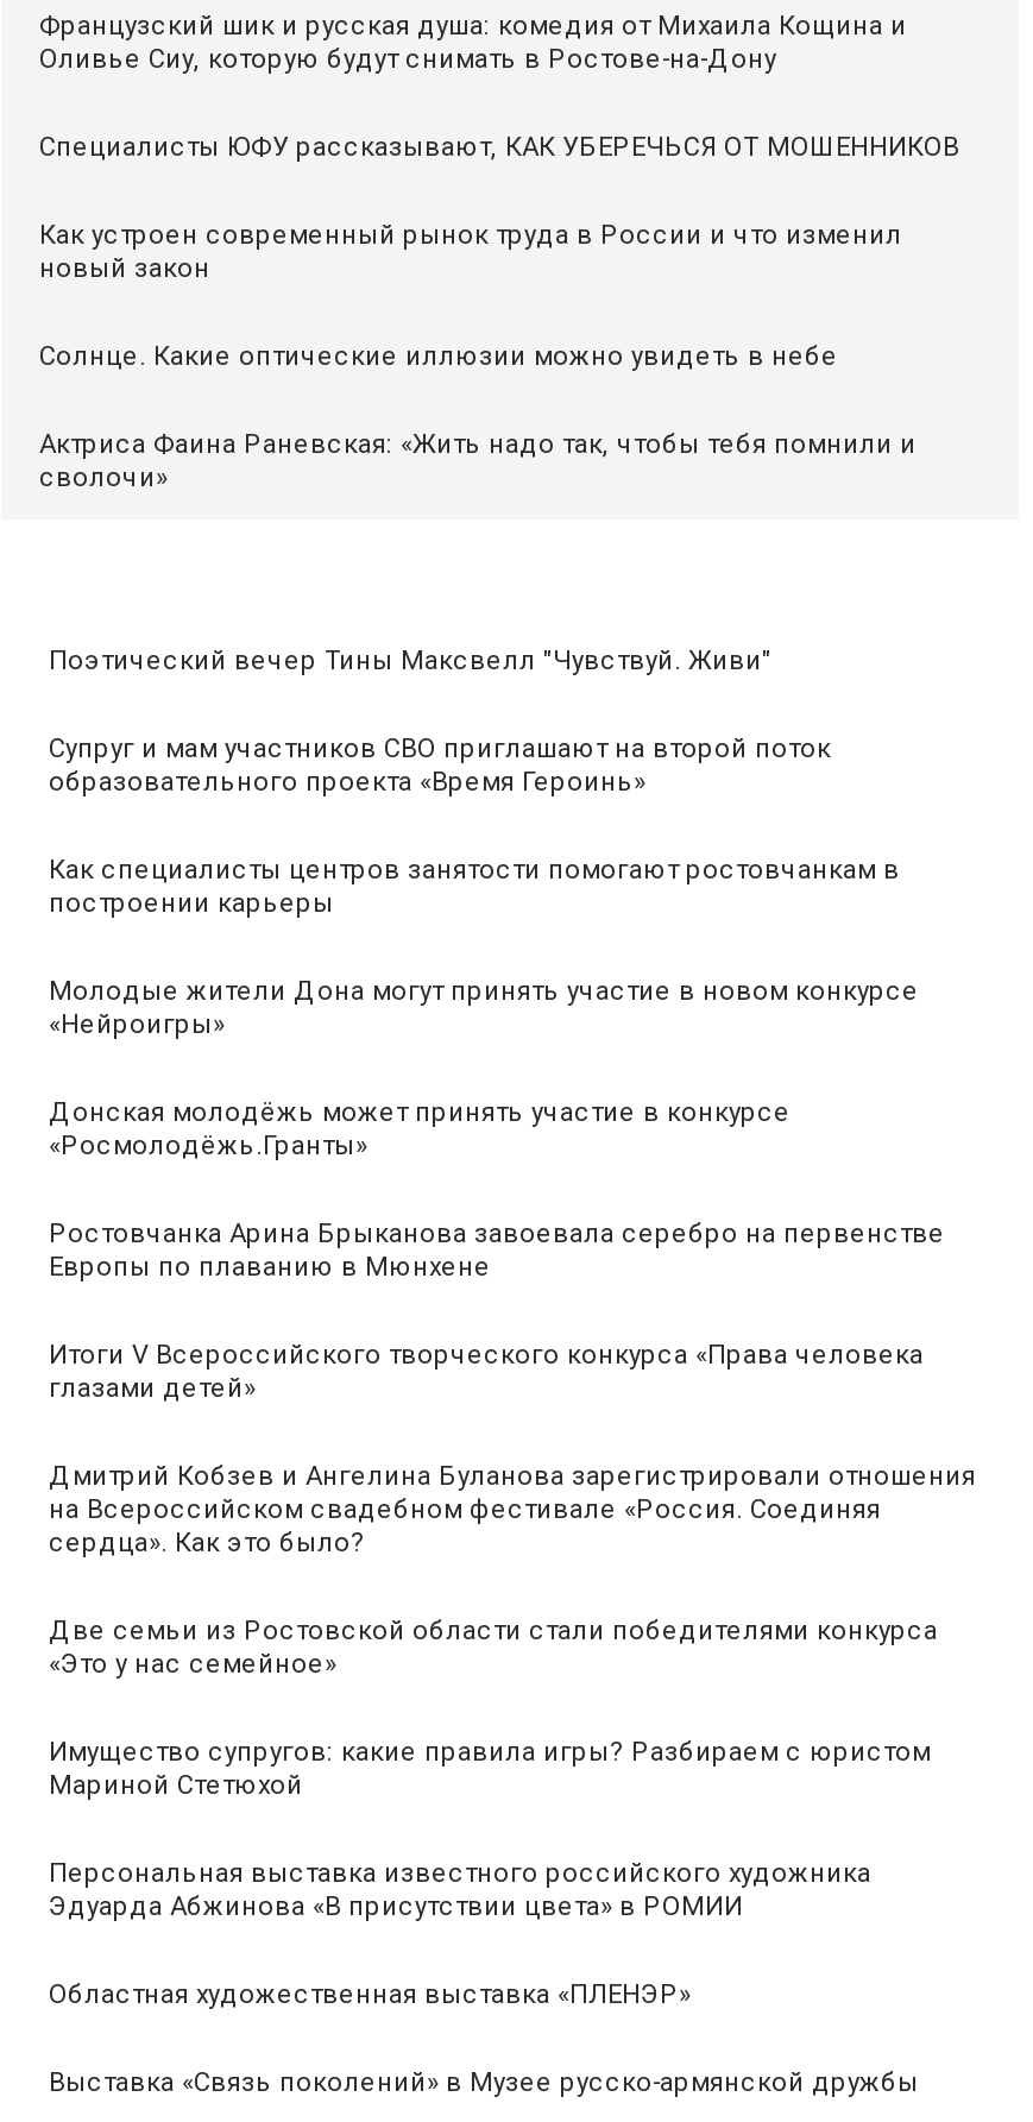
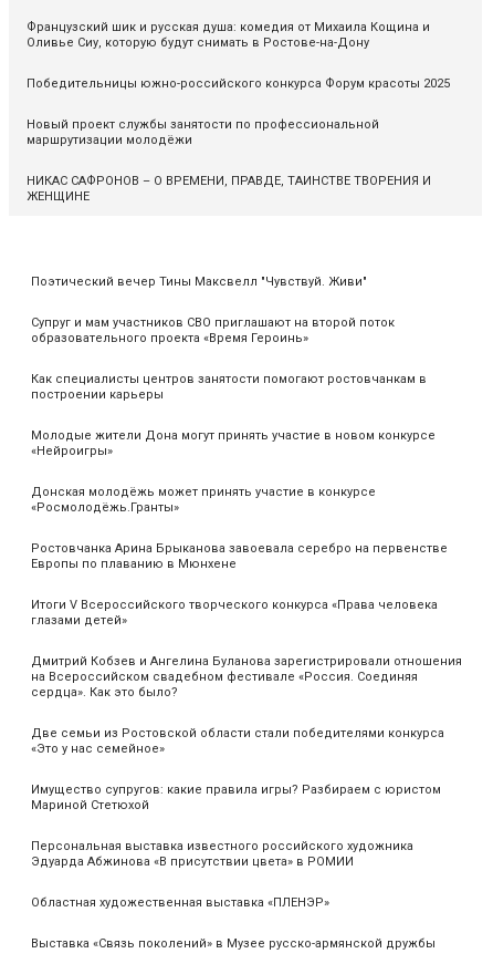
- Специалисты ЮФУ рассказывают, КАК УБЕРЕЧЬСЯ ОТ МОШЕННИКОВ
- Как устроен современный рынок труда в России и что изменил
- новый закон
- Солнце. Какие оптические иллюзии можно увидеть в небе
- Актриса Фаина Раневская: «Жить надо так, чтобы тебя помнили и
- сволочи»
+ Победительницы южно-российского конкурса Форум красоты 2025
+ Новый проект службы занятости по профессиональной
+ маршрутизации молодёжи
+ НИКАС САФРОНОВ – О ВРЕМЕНИ, ПРАВДЕ, ТАИНСТВЕ ТВОРЕНИЯ И
+ ЖЕНЩИНЕ
